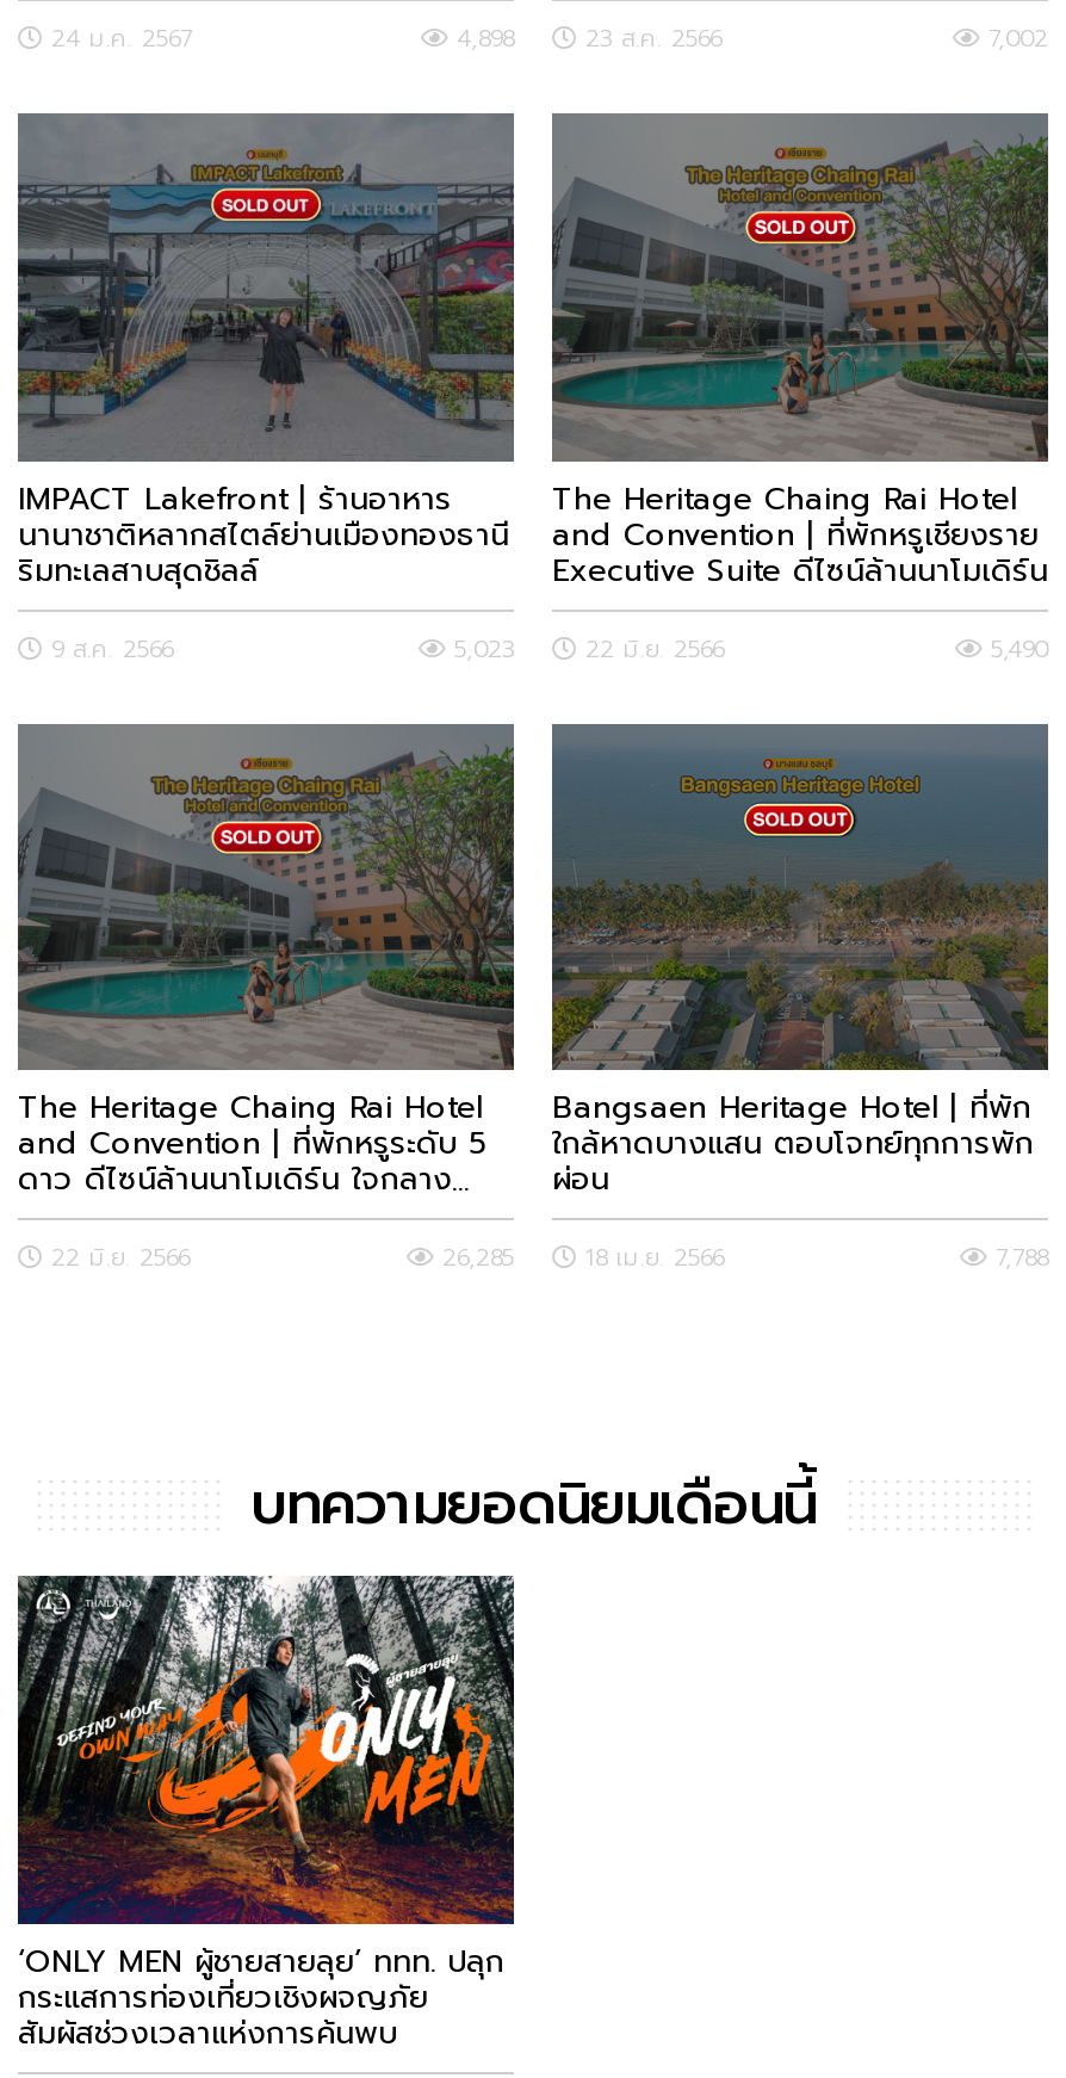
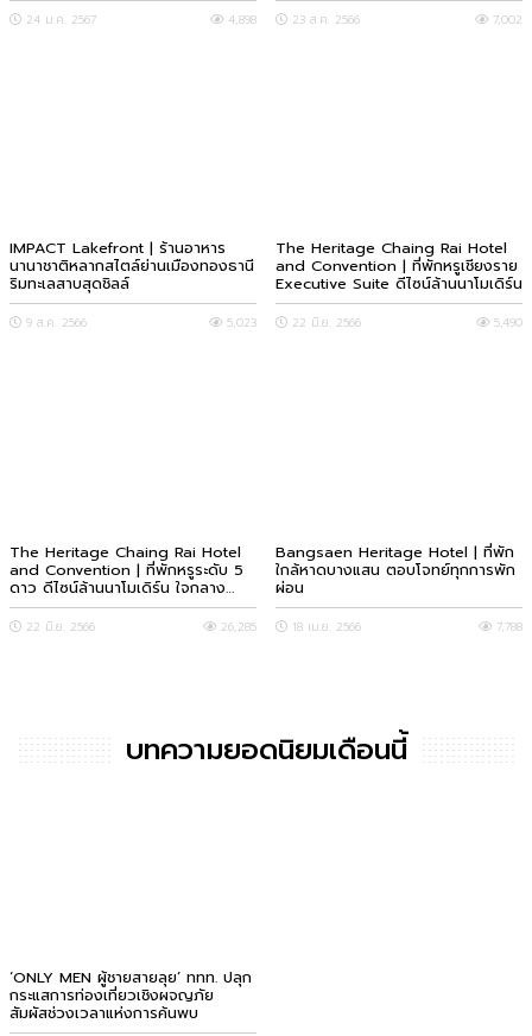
- [image]

- [image]

- [image]

- [image]

- [image]
